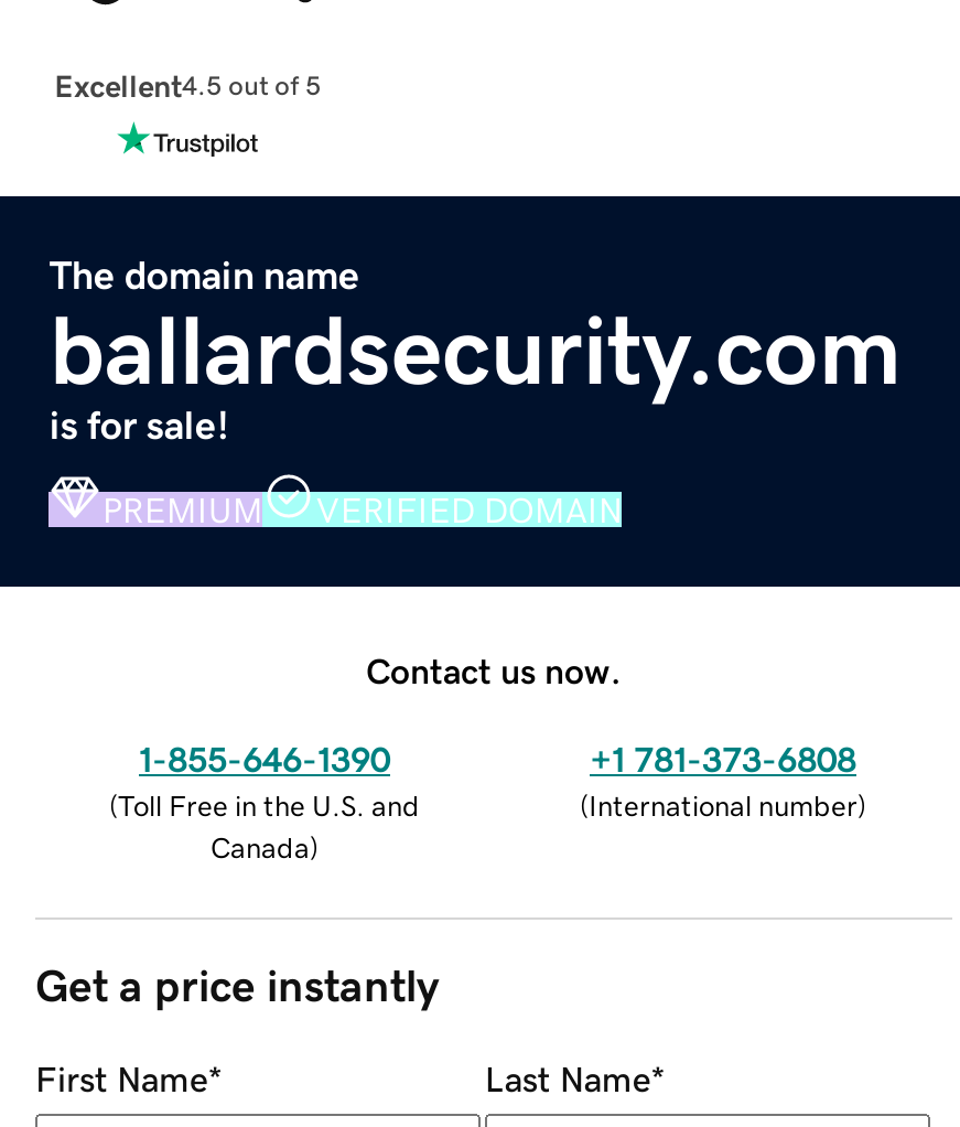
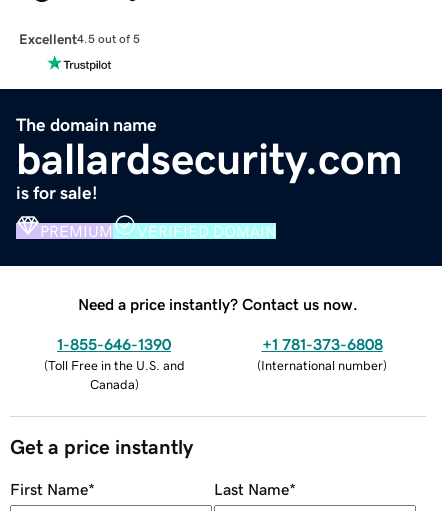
- Contact us now.
+ Need a price instantly? Contact us now.
